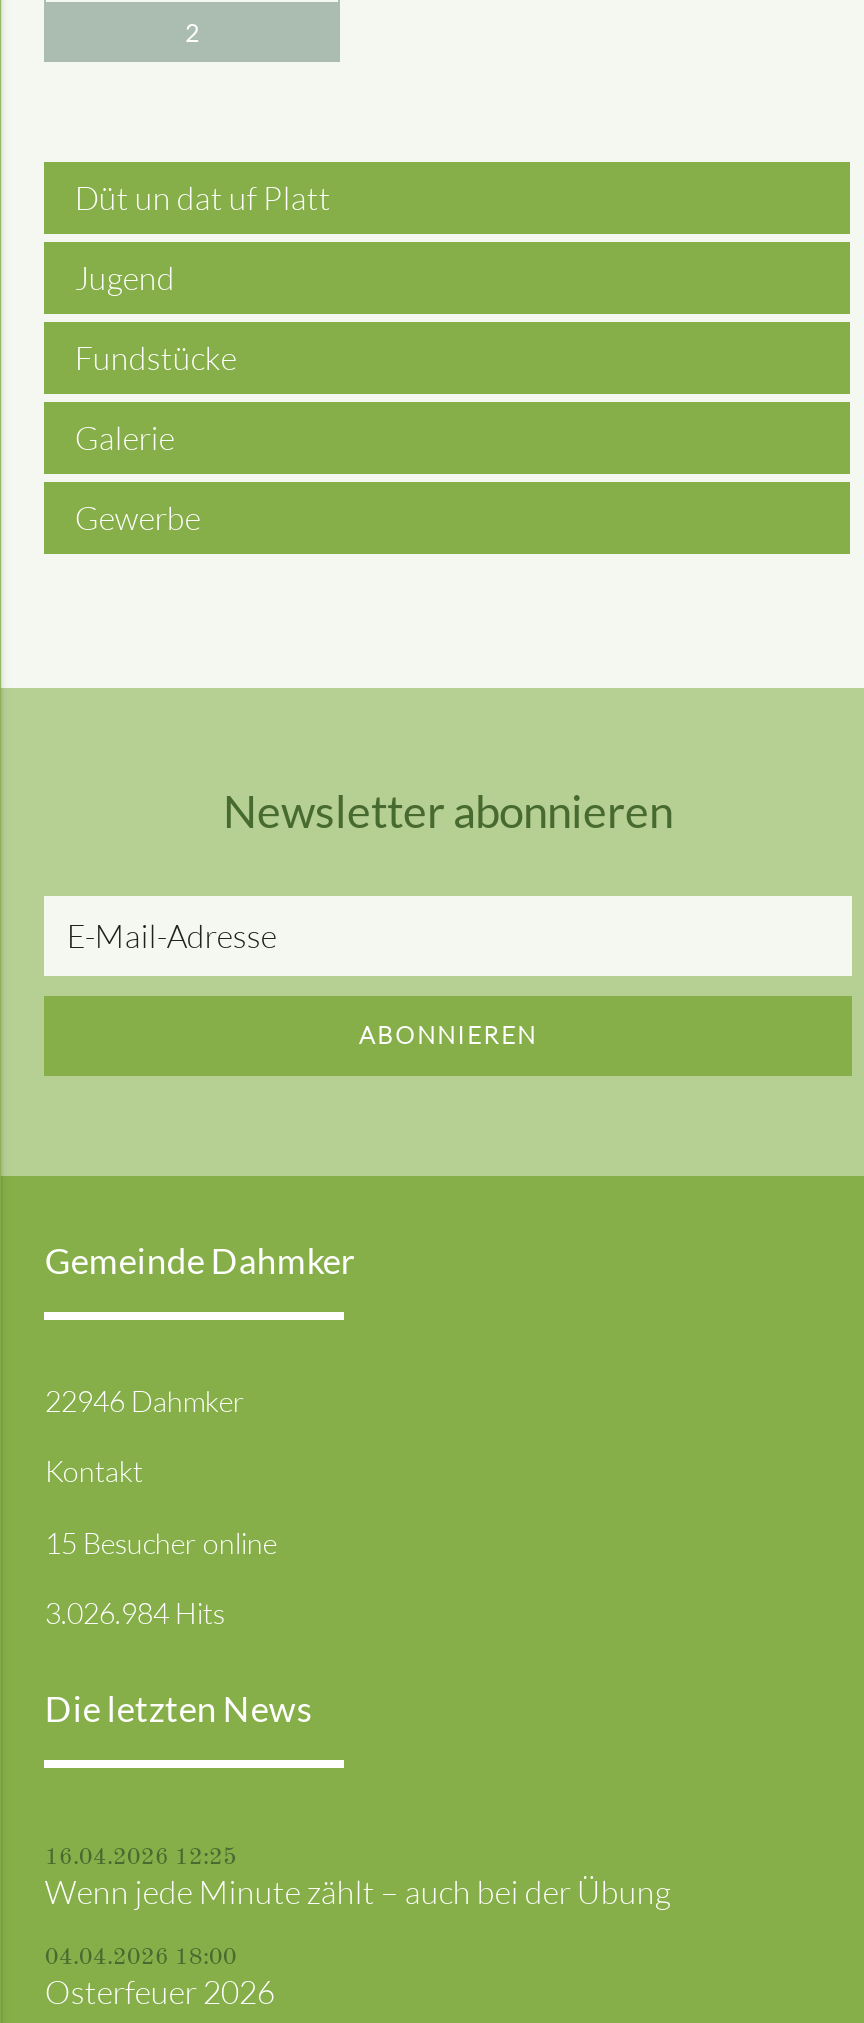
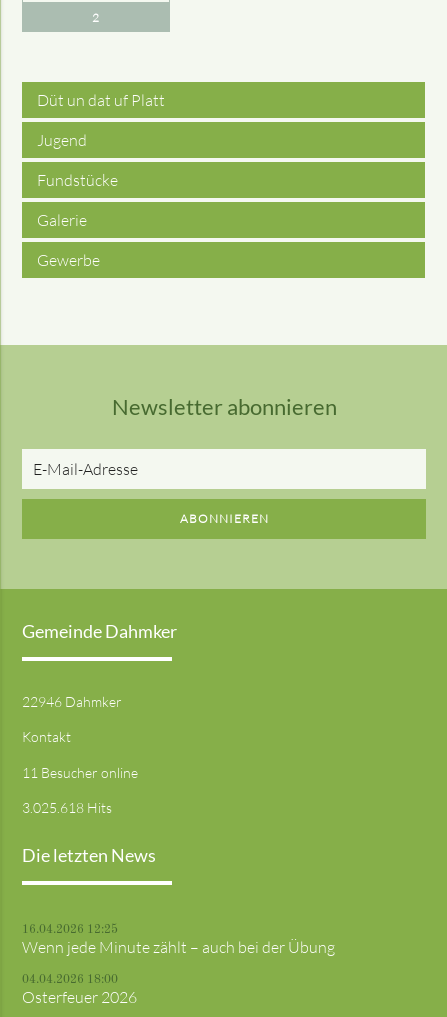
- 15 Besucher online
+ 11 Besucher online

- 3.026.984 Hits
+ 3.025.618 Hits
